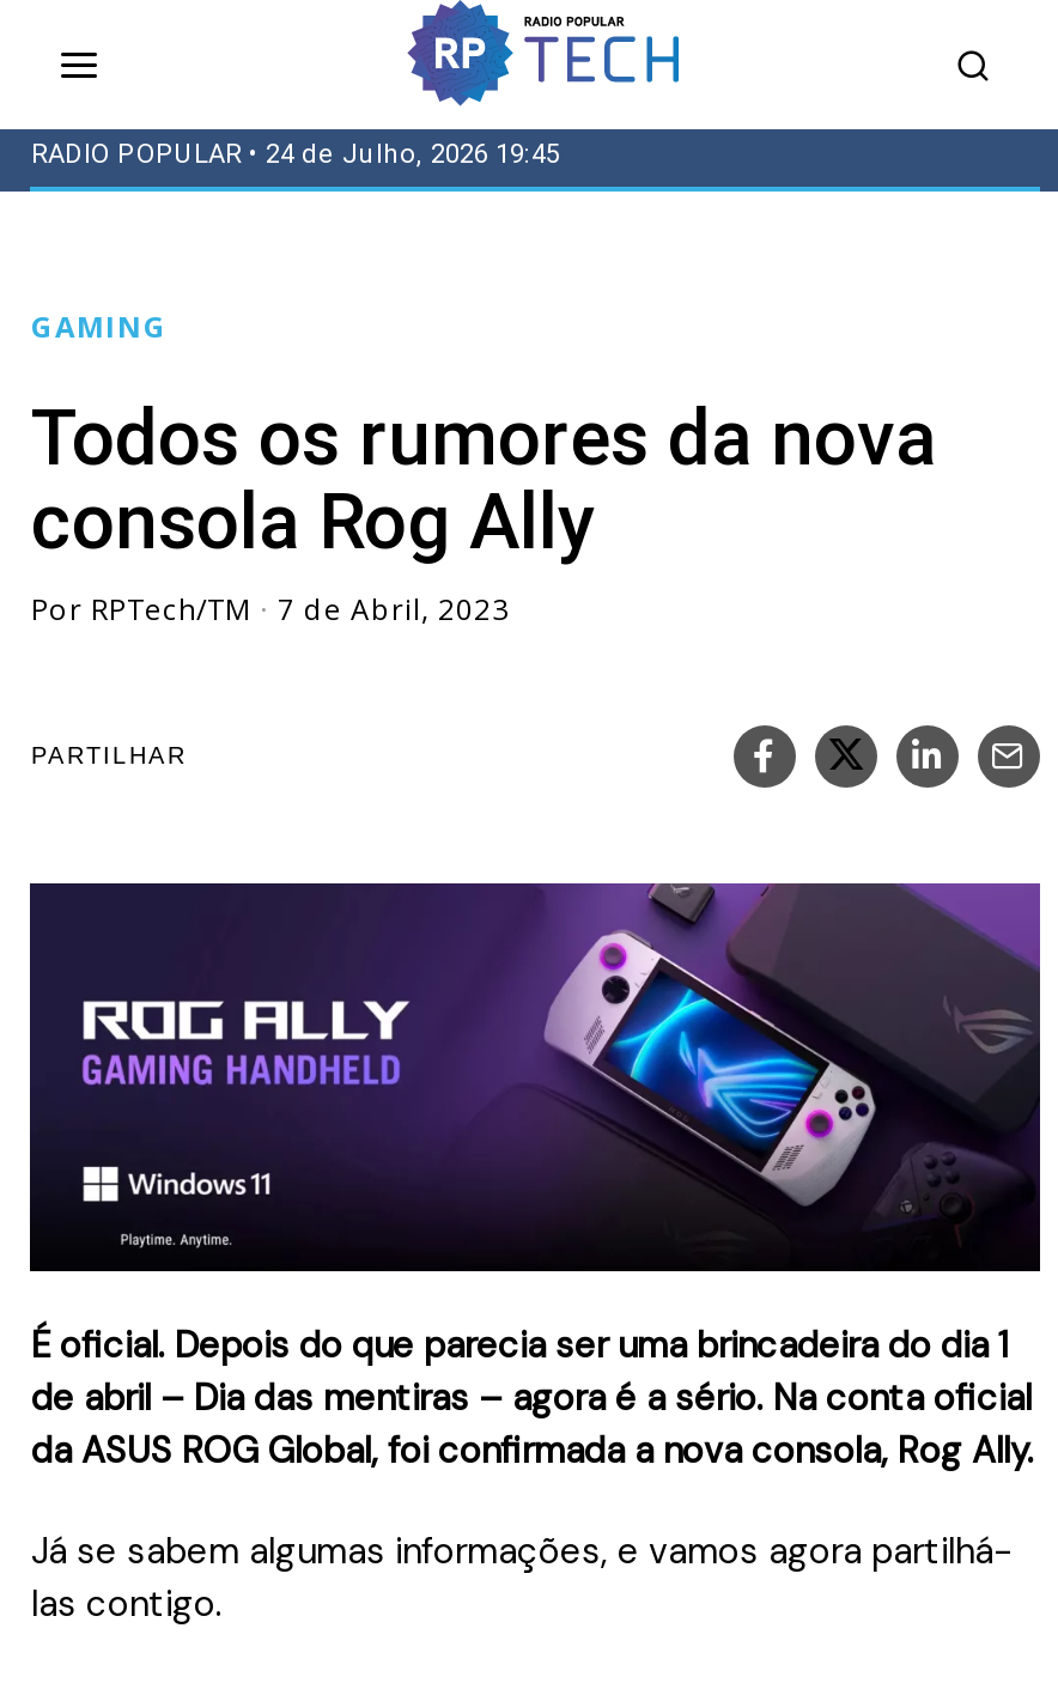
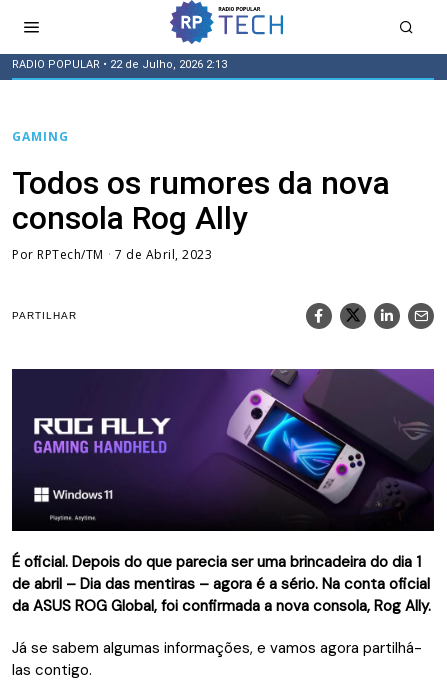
- RADIO POPULAR • 24 de Julho, 2026 19:45
+ RADIO POPULAR • 22 de Julho, 2026 2:13
